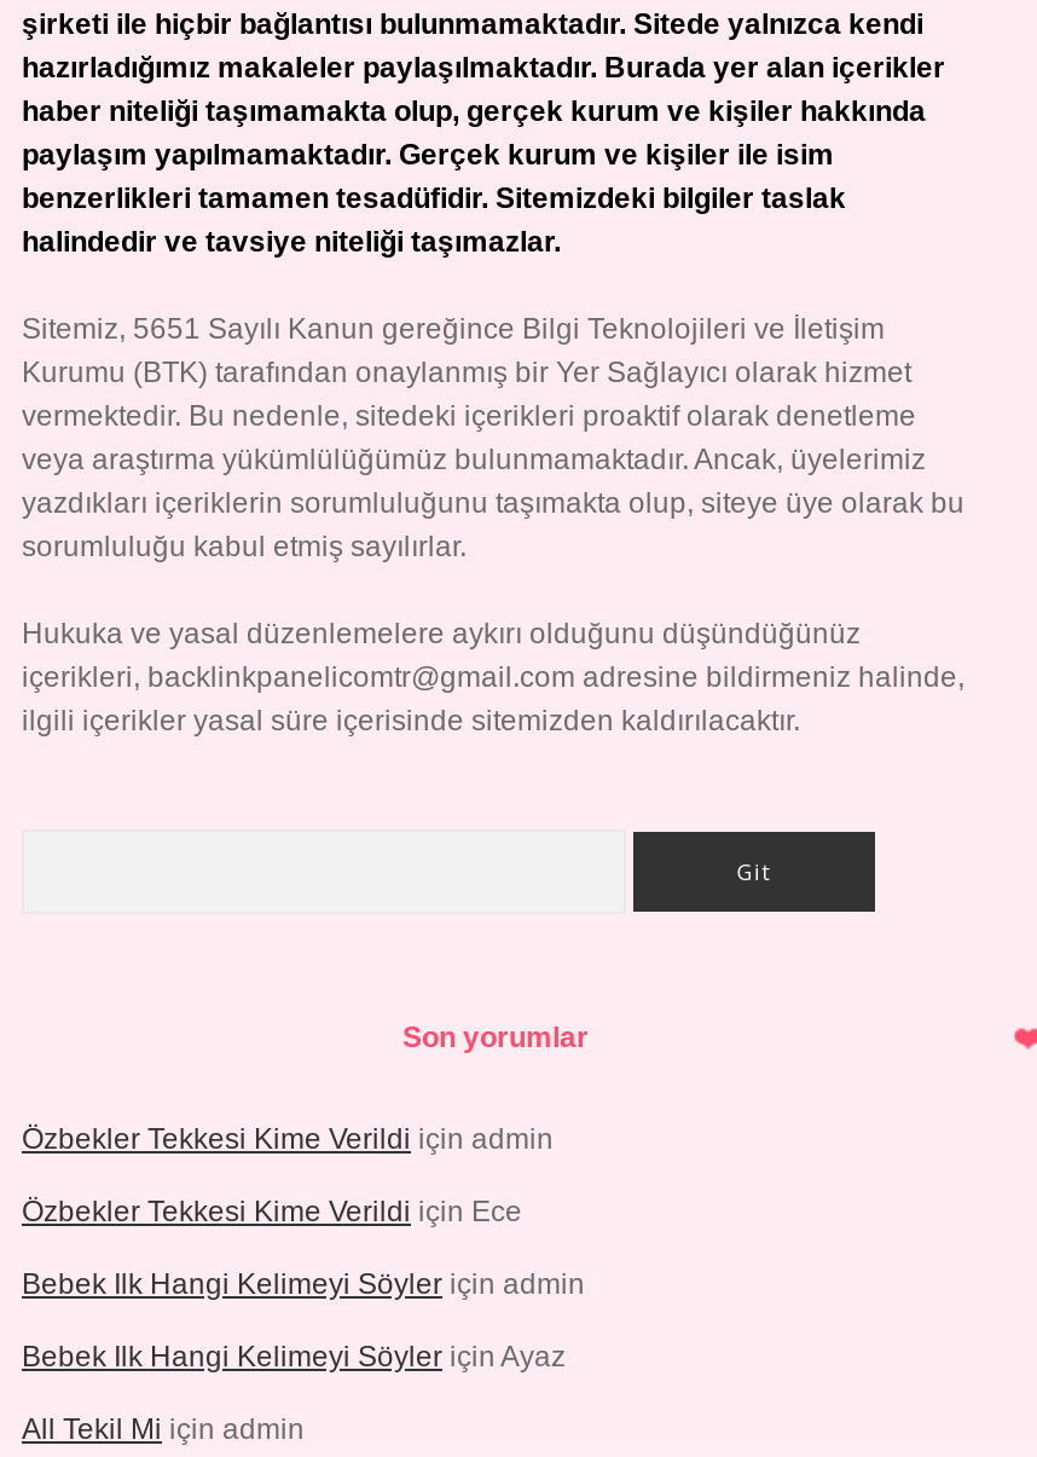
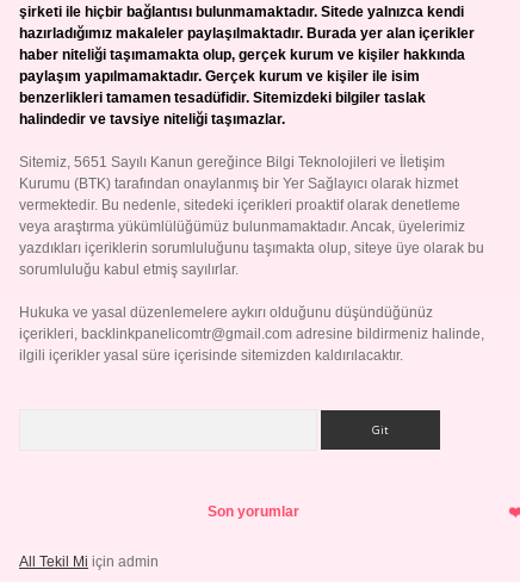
- Özbekler Tekkesi Kime Verildi için admin
- Özbekler Tekkesi Kime Verildi için Ece
- Bebek Ilk Hangi Kelimeyi Söyler için admin
- Bebek Ilk Hangi Kelimeyi Söyler için Ayaz
